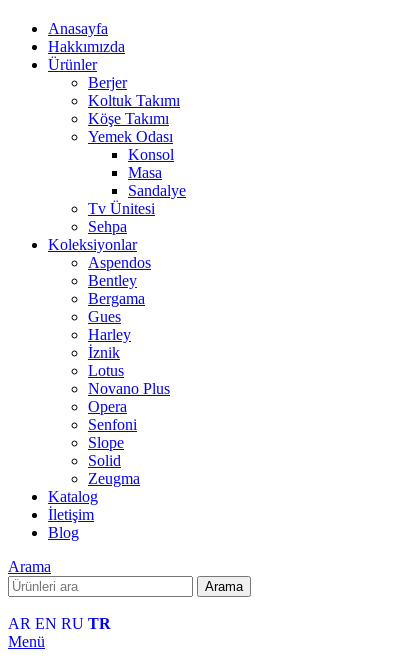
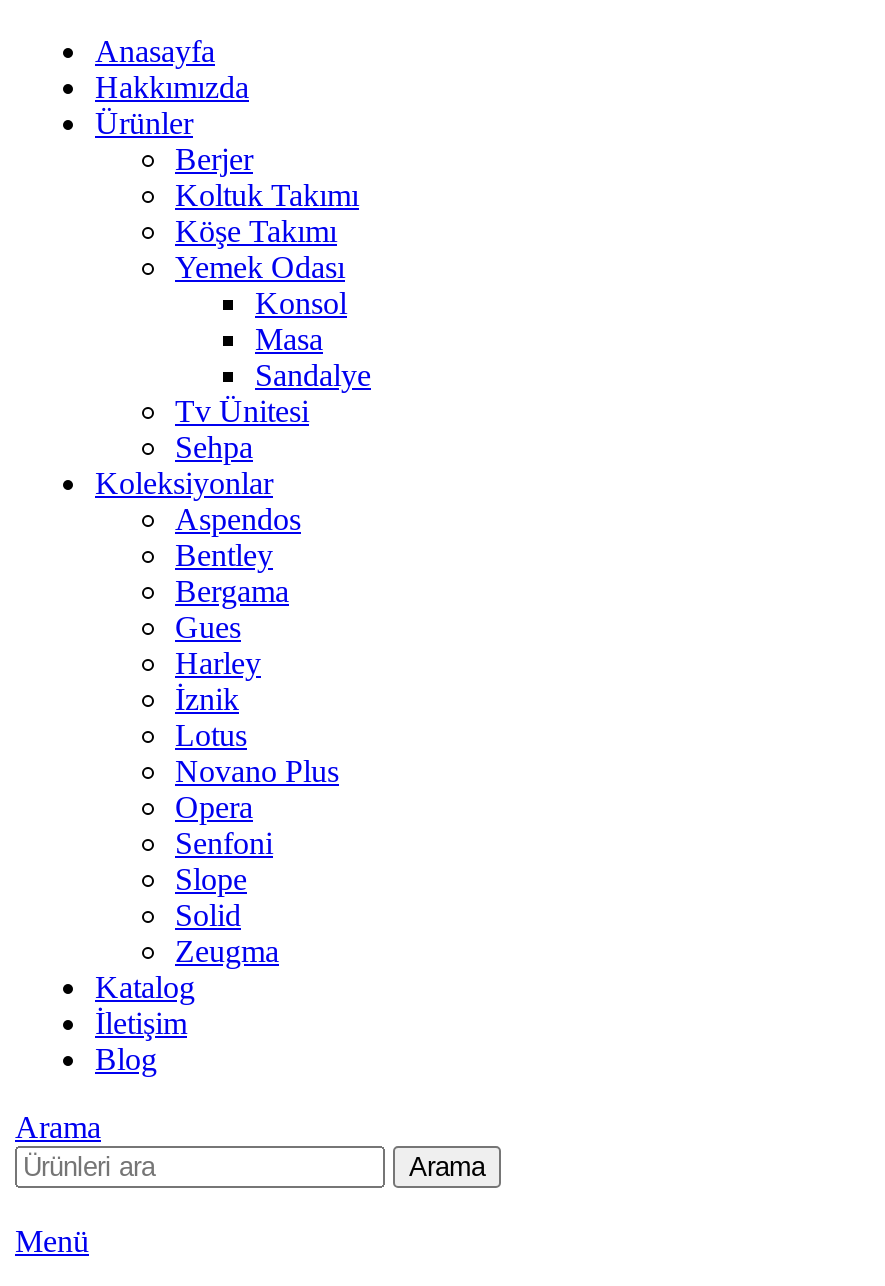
- AR EN RU TR
